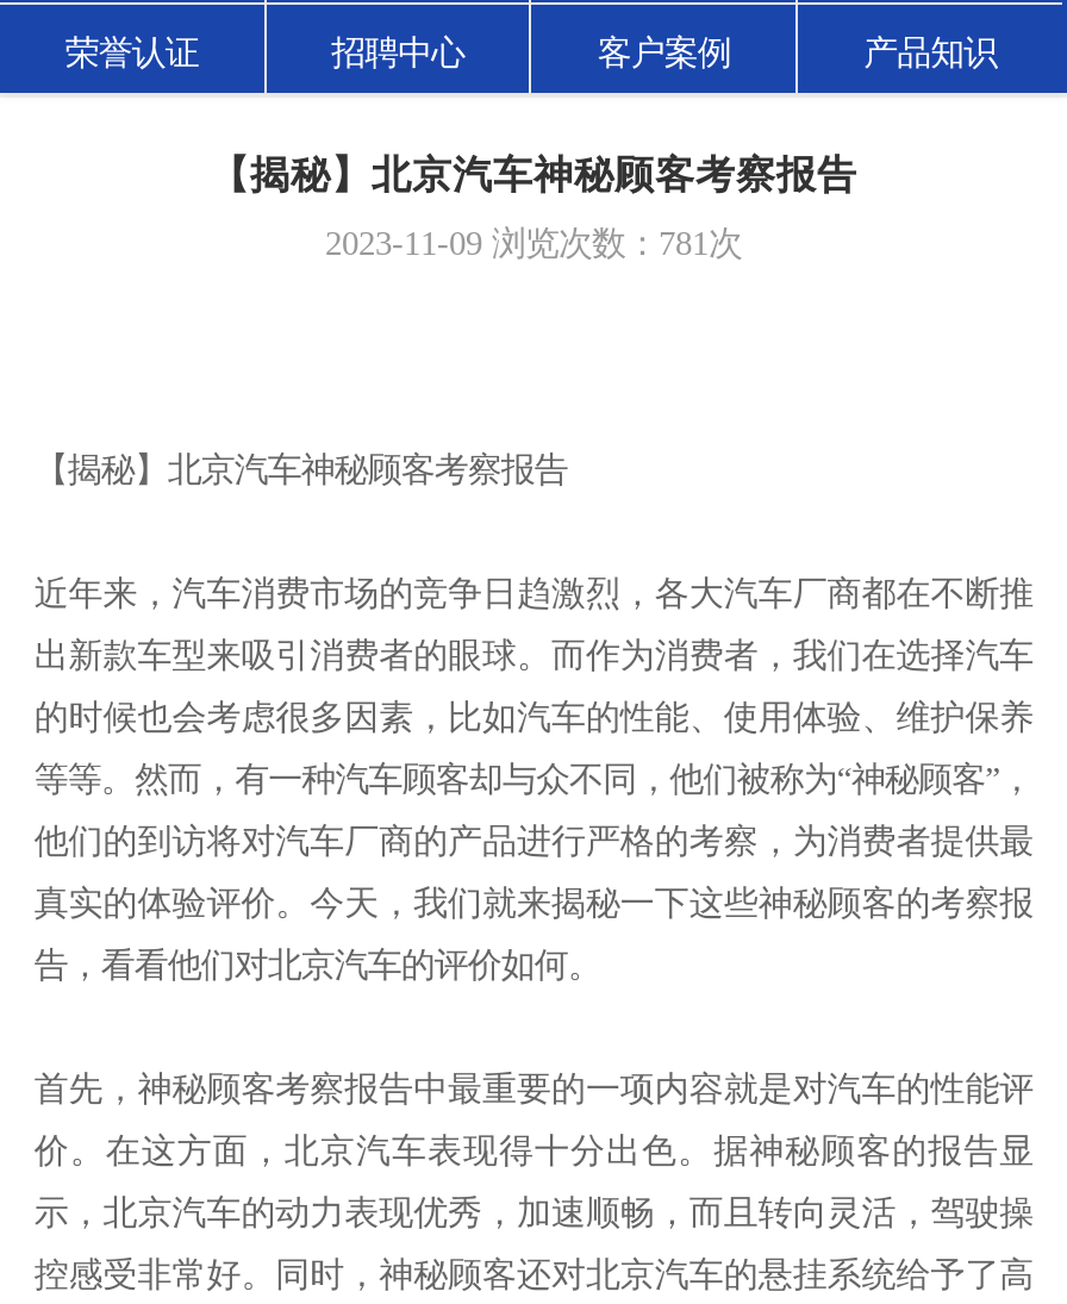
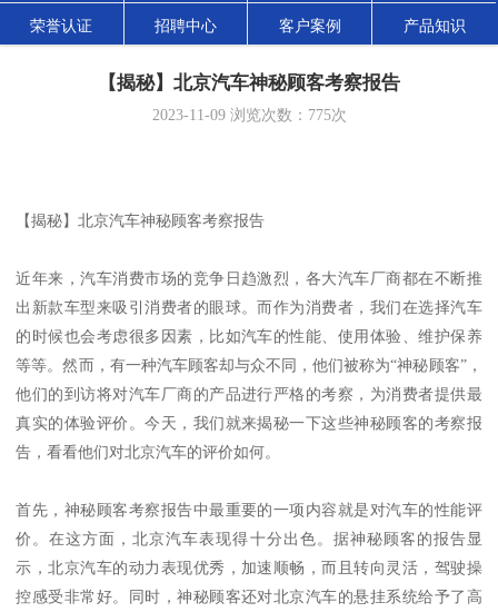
- 2023-11-09浏览次数：781次
+ 2023-11-09浏览次数：775次
